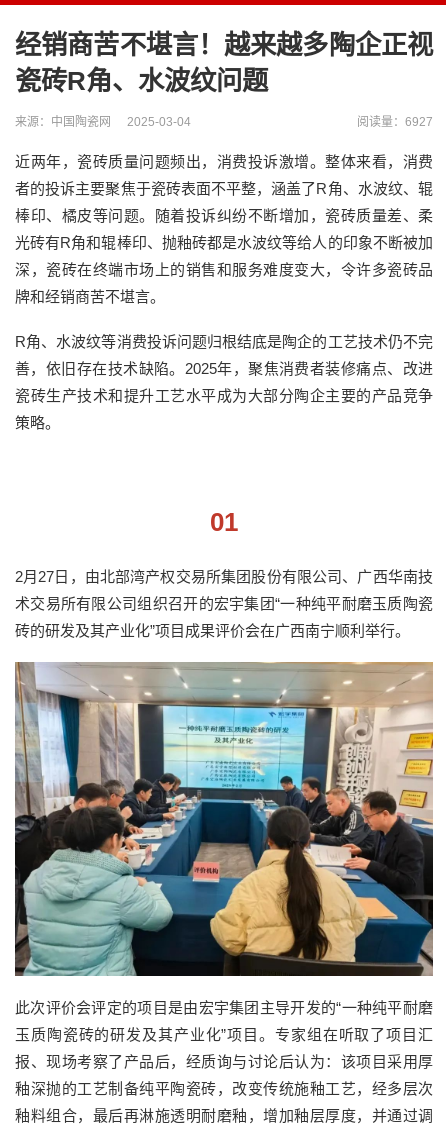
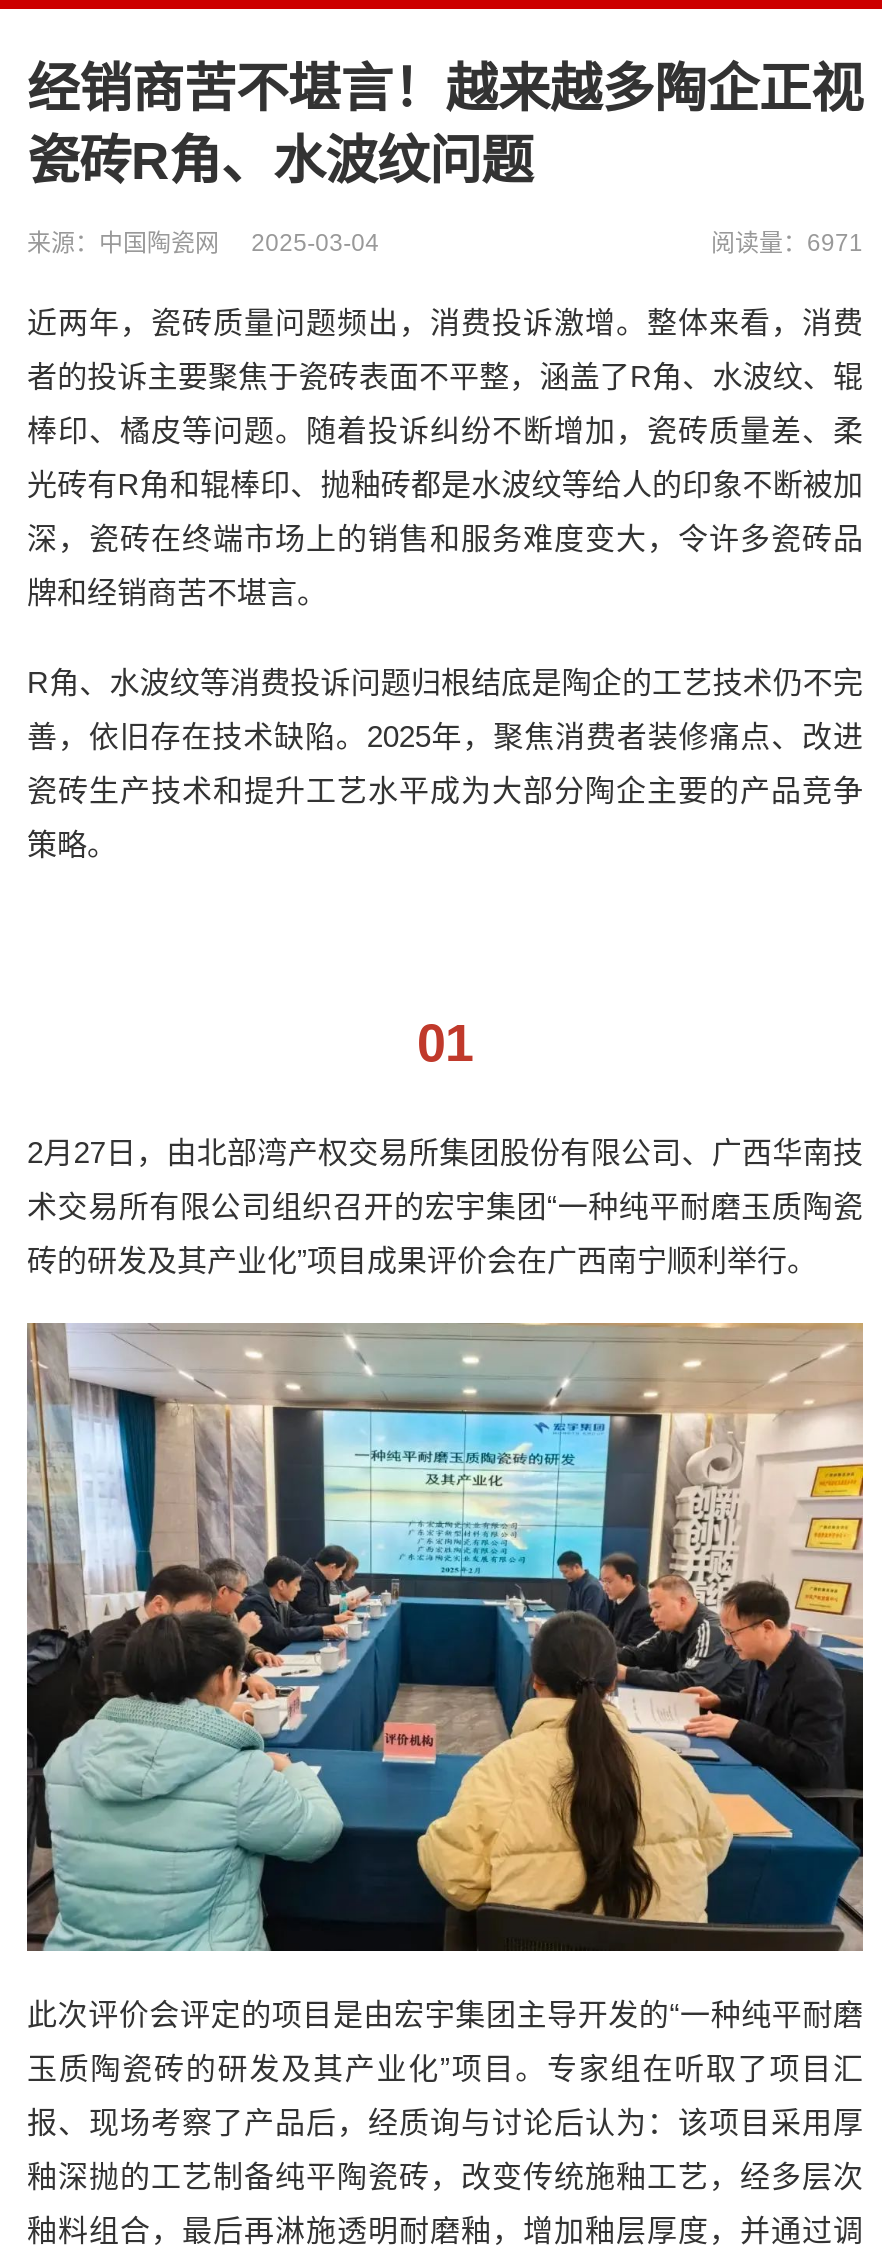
- 阅读量：6927
+ 阅读量：6971
